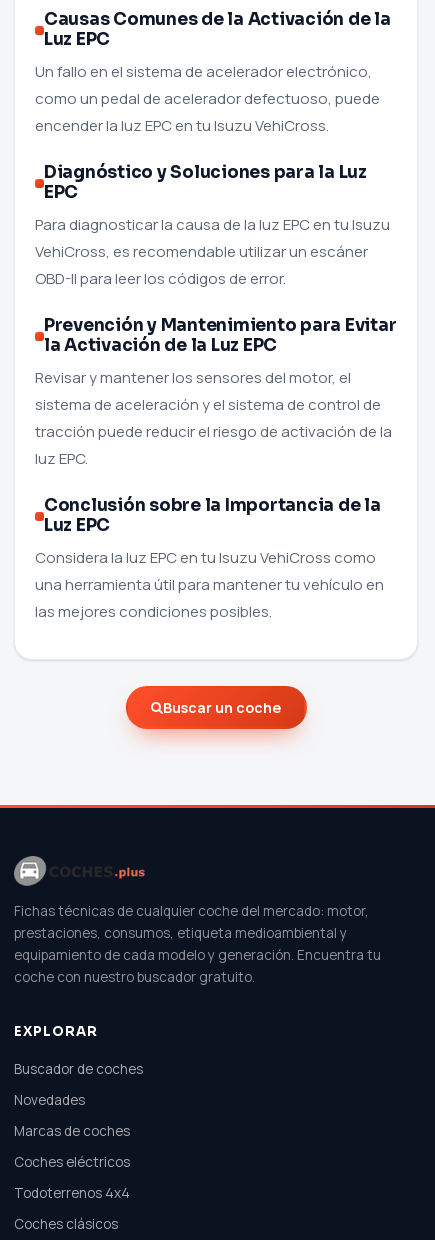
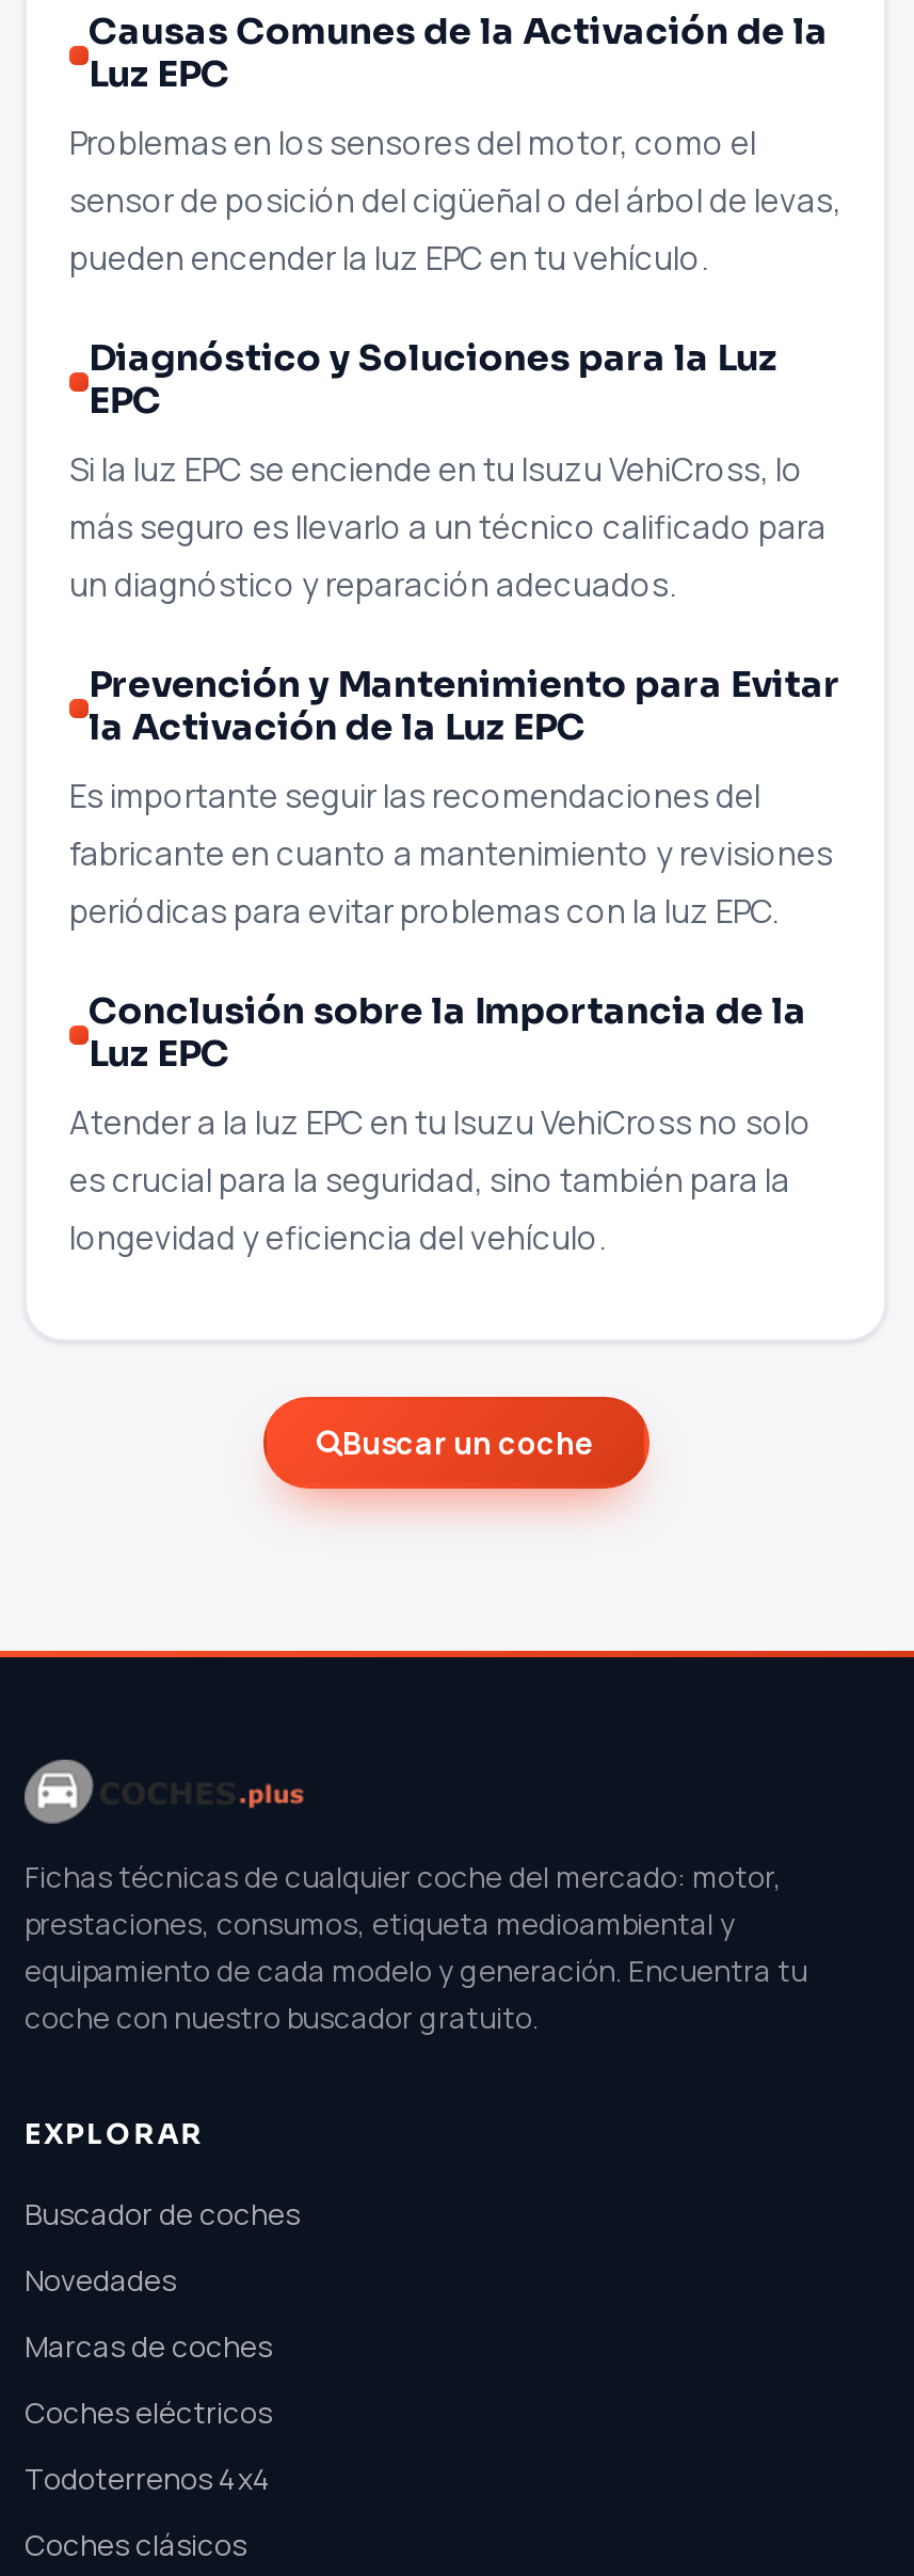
- Un fallo en el sistema de acelerador electrónico,
- como un pedal de acelerador defectuoso, puede
- encender la luz EPC en tu Isuzu VehiCross.
+ Problemas en los sensores del motor, como el
+ sensor de posición del cigüeñal o del árbol de levas,
+ pueden encender la luz EPC en tu vehículo.

- Para diagnosticar la causa de la luz EPC en tu Isuzu
- VehiCross, es recomendable utilizar un escáner
- OBD-II para leer los códigos de error.
+ Si la luz EPC se enciende en tu Isuzu VehiCross, lo
+ más seguro es llevarlo a un técnico calificado para
+ un diagnóstico y reparación adecuados.

- Revisar y mantener los sensores del motor, el
- sistema de aceleración y el sistema de control de
- tracción puede reducir el riesgo de activación de la
- luz EPC.
+ Es importante seguir las recomendaciones del
+ fabricante en cuanto a mantenimiento y revisiones
+ periódicas para evitar problemas con la luz EPC.

- Considera la luz EPC en tu Isuzu VehiCross como
- una herramienta útil para mantener tu vehículo en
- las mejores condiciones posibles.
+ Atender a la luz EPC en tu Isuzu VehiCross no solo
+ es crucial para la seguridad, sino también para la
+ longevidad y eficiencia del vehículo.
